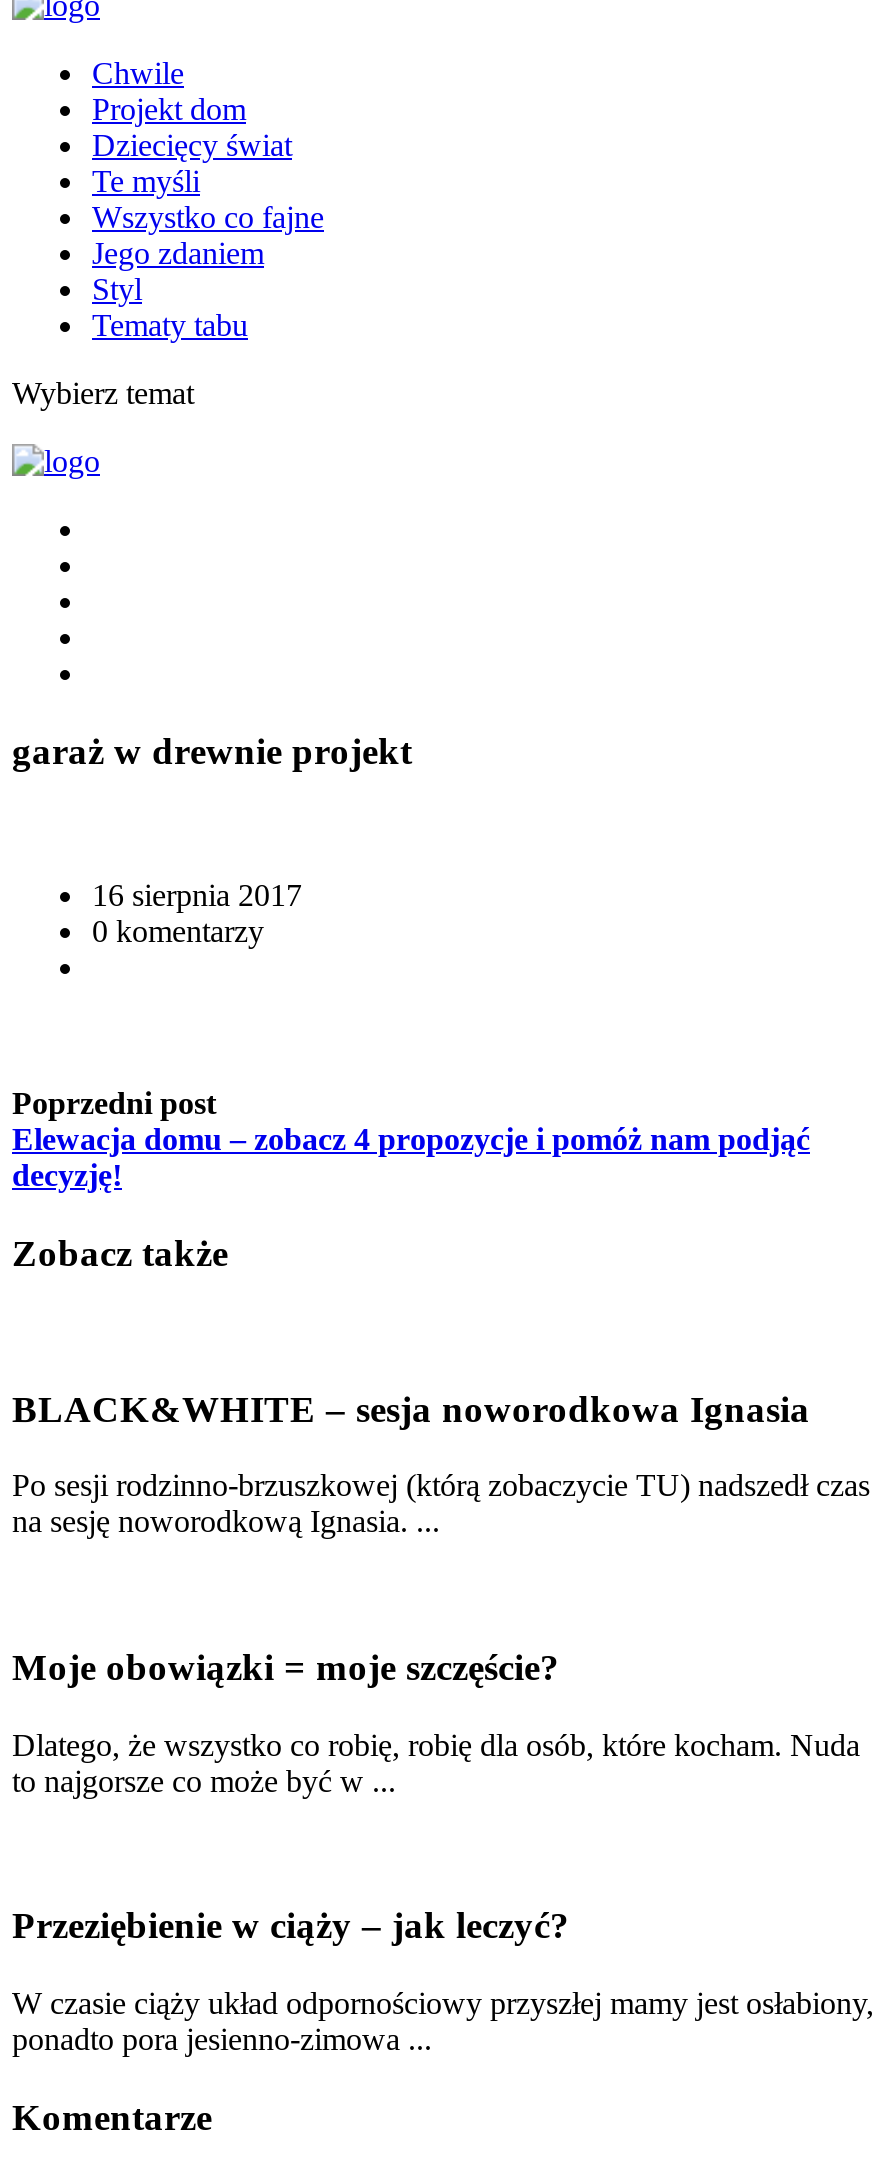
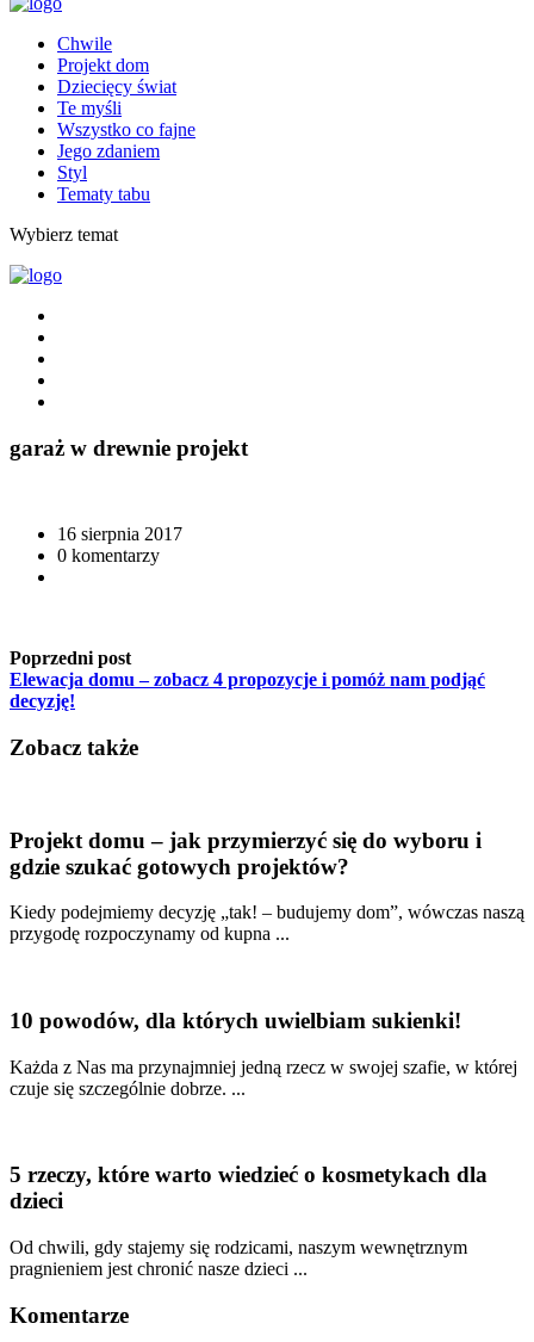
- BLACK&WHITE – sesja noworodkowa Ignasia
+ Projekt domu – jak przymierzyć się do wyboru i
+ gdzie szukać gotowych projektów?

- Po sesji rodzinno-brzuszkowej (którą zobaczycie TU) nadszedł czas
- na sesję noworodkową Ignasia. ...
+ Kiedy podejmiemy decyzję „tak! – budujemy dom”, wówczas naszą
+ przygodę rozpoczynamy od kupna ...

- Moje obowiązki = moje szczęście?
+ 10 powodów, dla których uwielbiam sukienki!

- Dlatego, że wszystko co robię, robię dla osób, które kocham. Nuda
- to najgorsze co może być w ...
+ Każda z Nas ma przynajmniej jedną rzecz w swojej szafie, w której
+ czuje się szczególnie dobrze. ...

- Przeziębienie w ciąży – jak leczyć?
+ 5 rzeczy, które warto wiedzieć o kosmetykach dla
+ dzieci

- W czasie ciąży układ odpornościowy przyszłej mamy jest osłabiony,
- ponadto pora jesienno-zimowa ...
+ Od chwili, gdy stajemy się rodzicami, naszym wewnętrznym
+ pragnieniem jest chronić nasze dzieci ...
